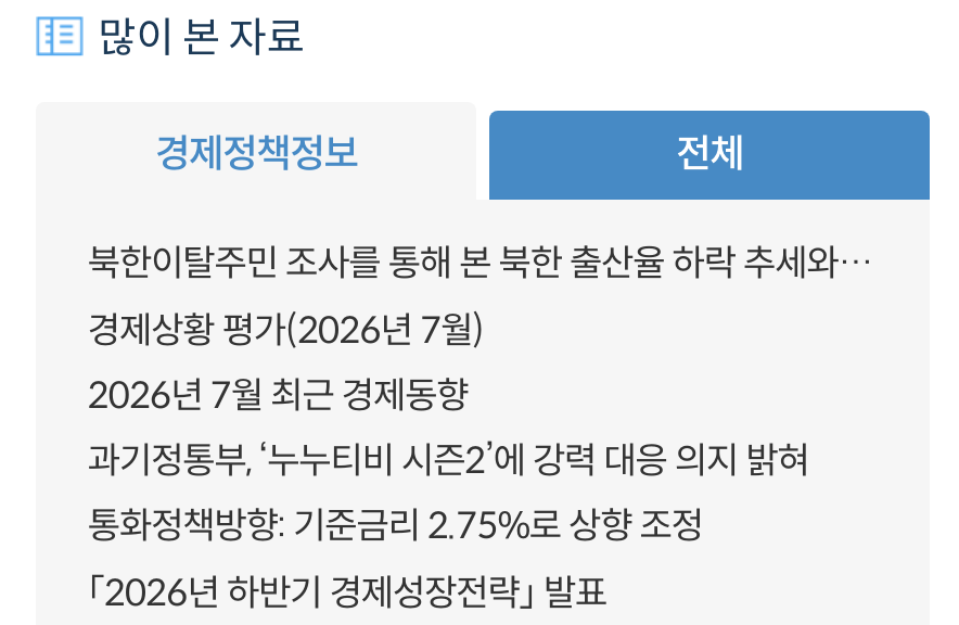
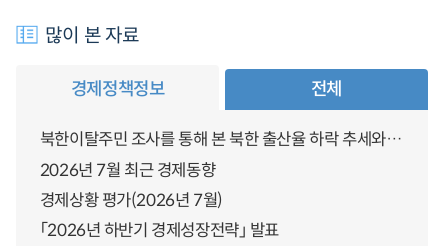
moved down: 경제상황 평가(2026년 7월)

- 과기정통부, ‘누누티비 시즌2’에 강력 대응 의지 밝혀
- 통화정책방향: 기준금리 2.75%로 상향 조정
